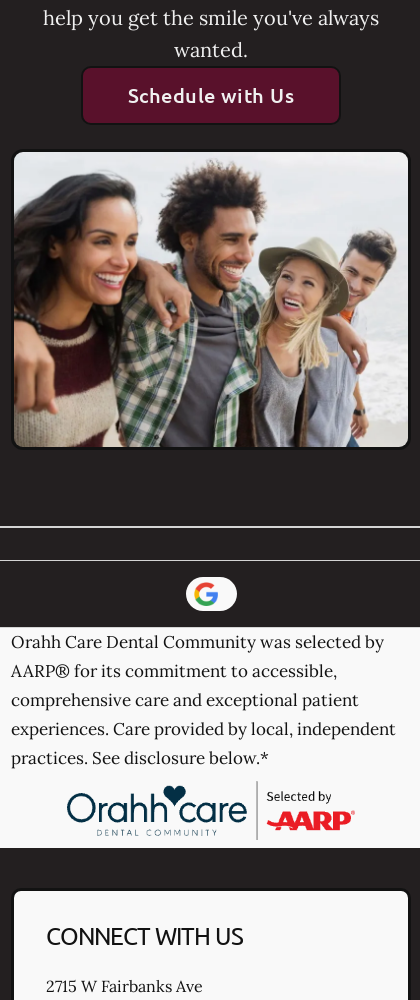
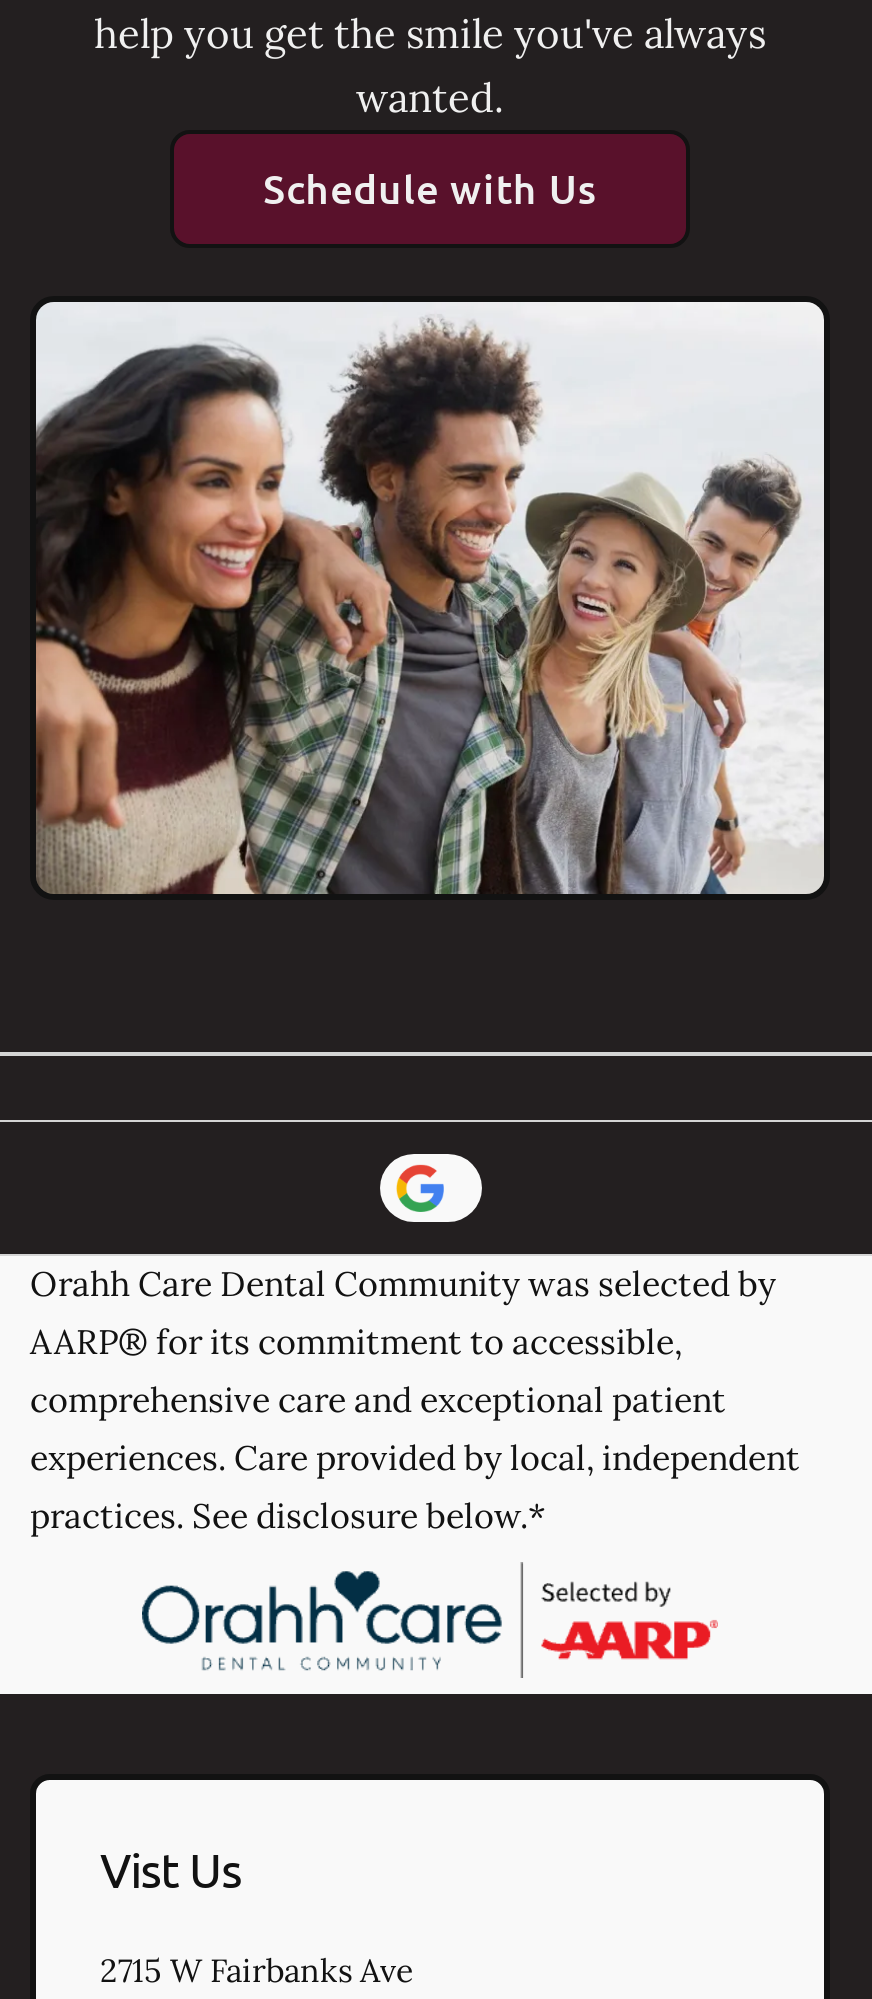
- CONNECT WITH US
+ Vist Us
